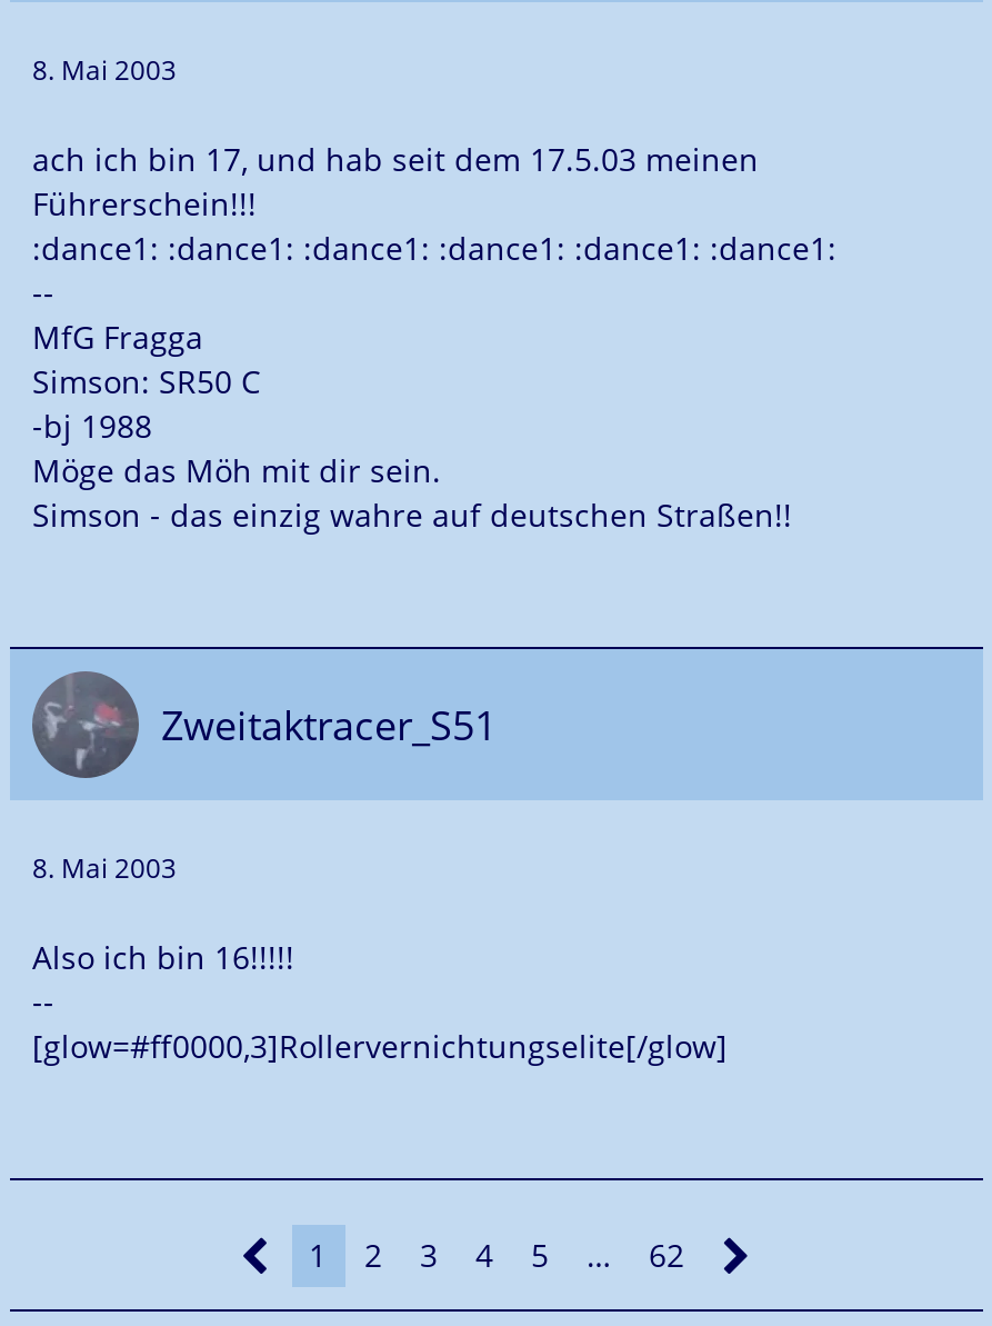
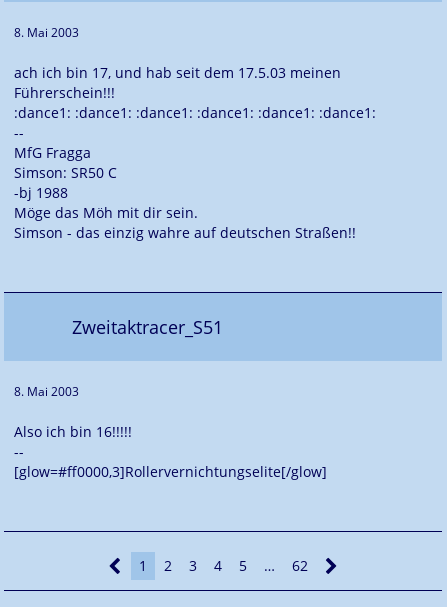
- [image]
